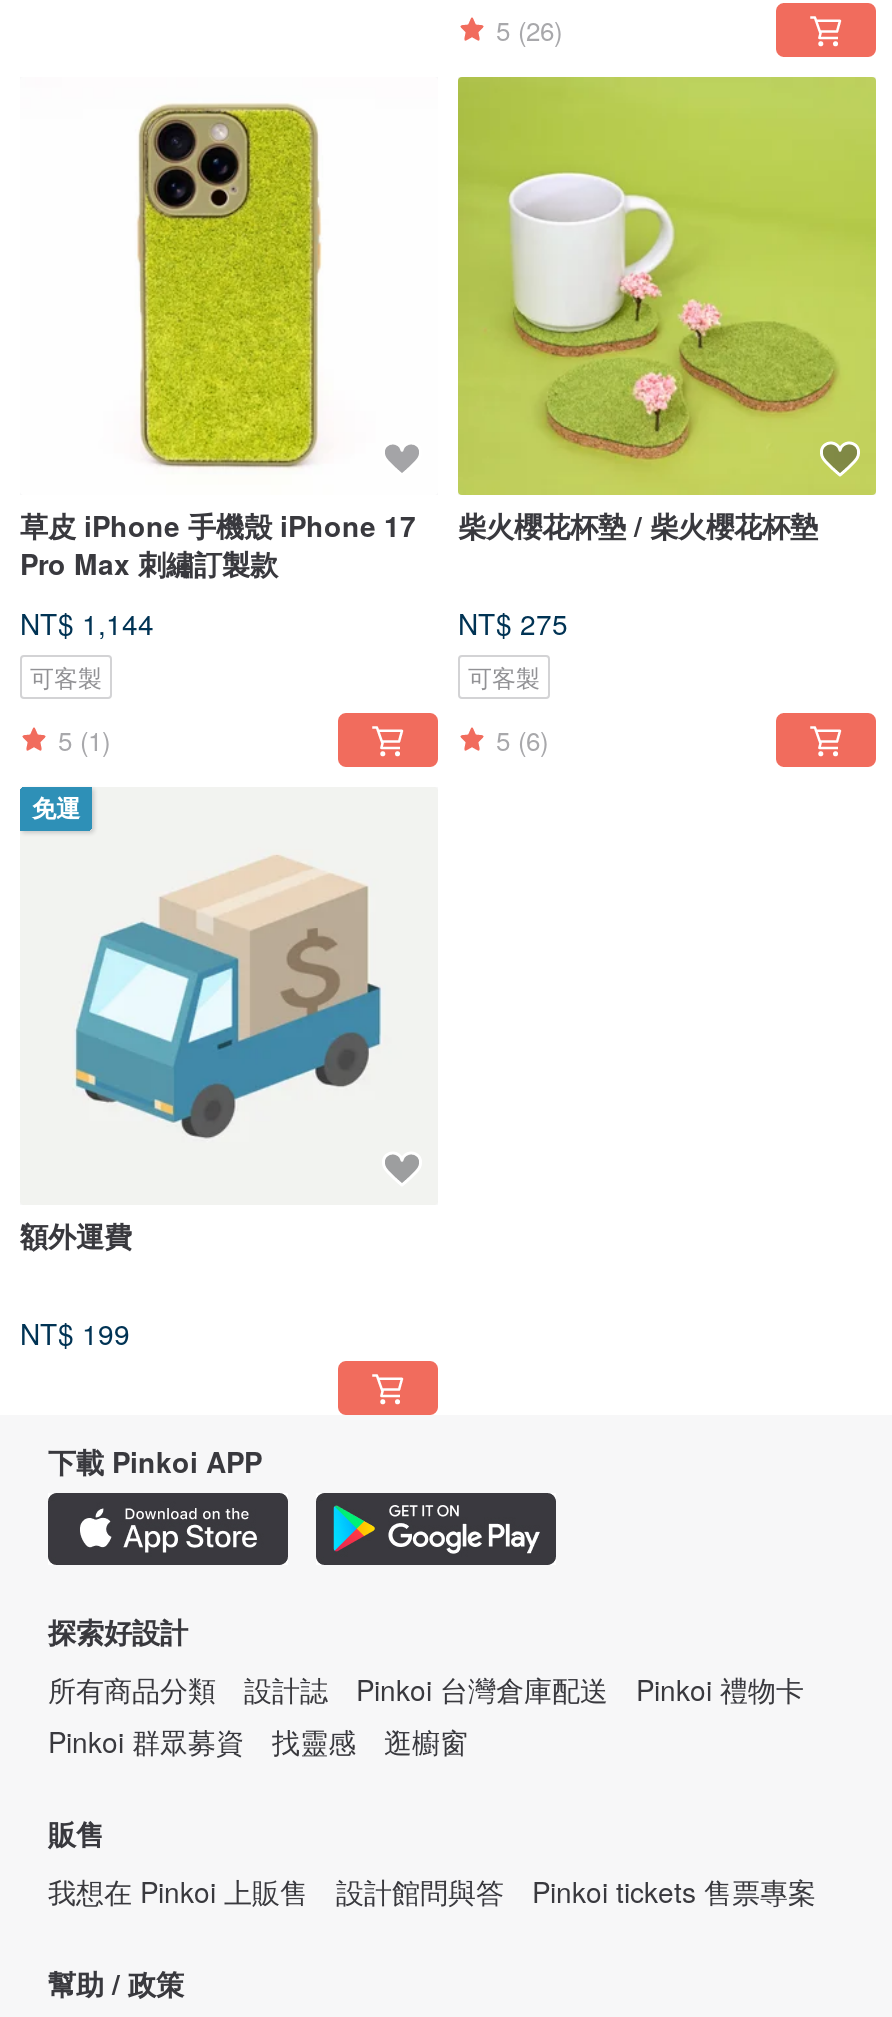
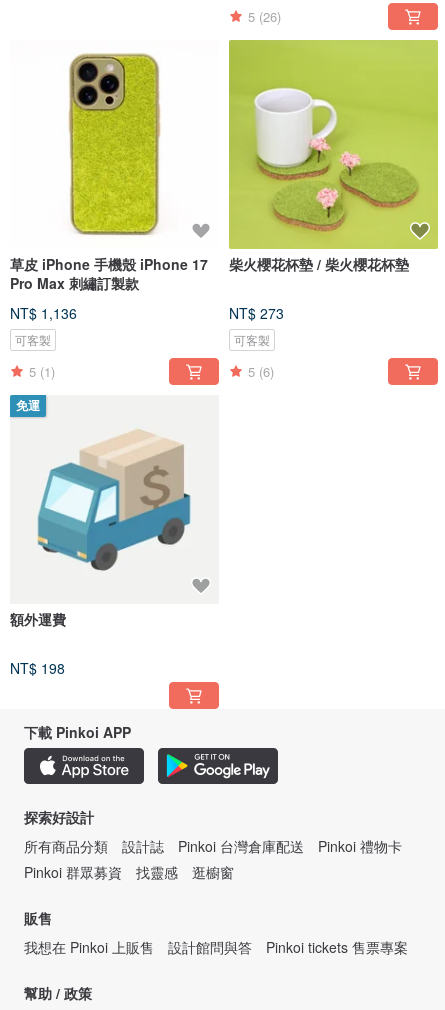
- NT$ 1,144
+ NT$ 1,136

- NT$ 275
+ NT$ 273

- NT$ 199
+ NT$ 198
